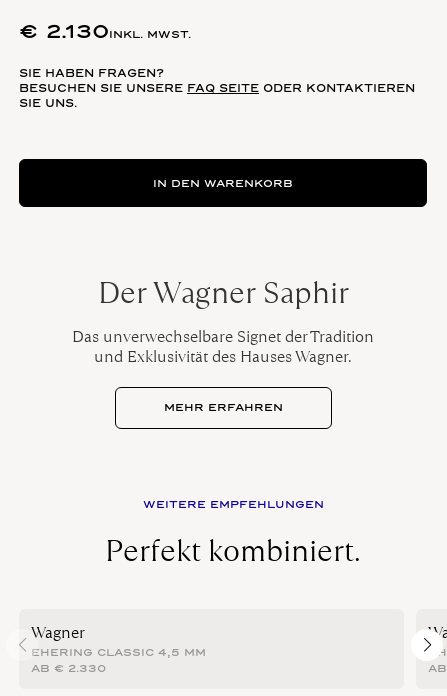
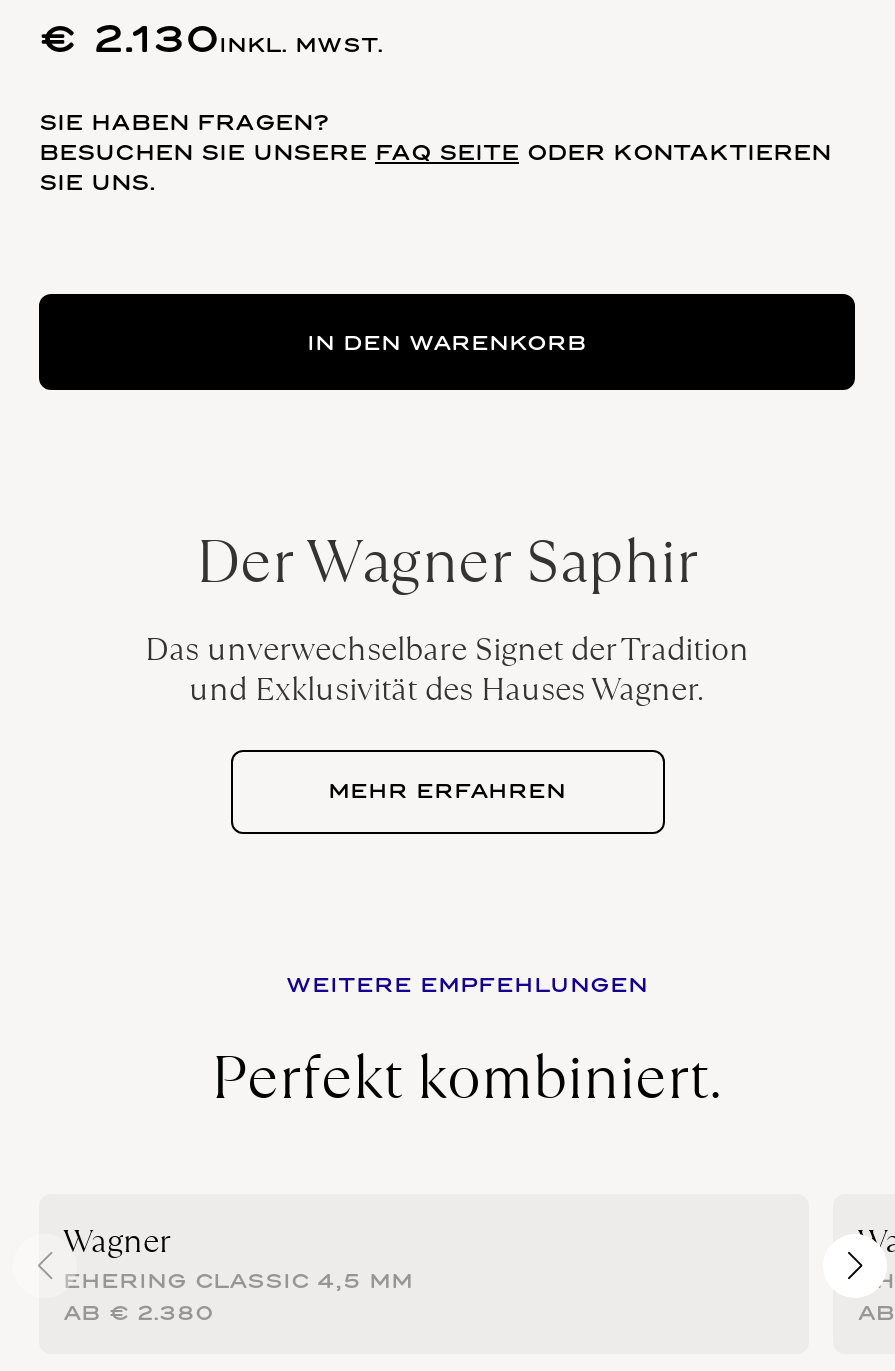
- AB €2.330
+ AB €2.380
